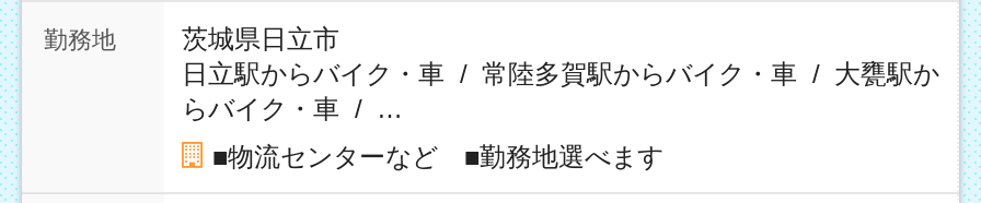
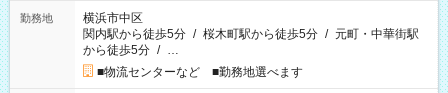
- 茨城県日立市
- 日立駅からバイク・車 / 常陸多賀駅からバイク・車 / 大甕駅か
- らバイク・車 / …
+ 横浜市中区
+ 関内駅から徒歩5分 / 桜木町駅から徒歩5分 / 元町・中華街駅
+ から徒歩5分 / …
